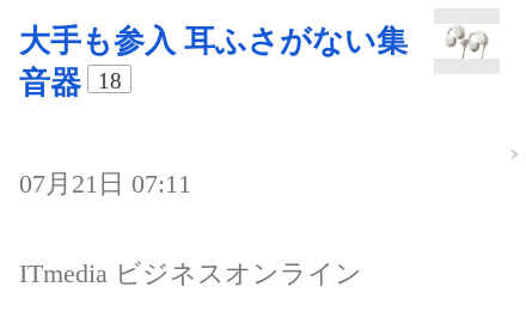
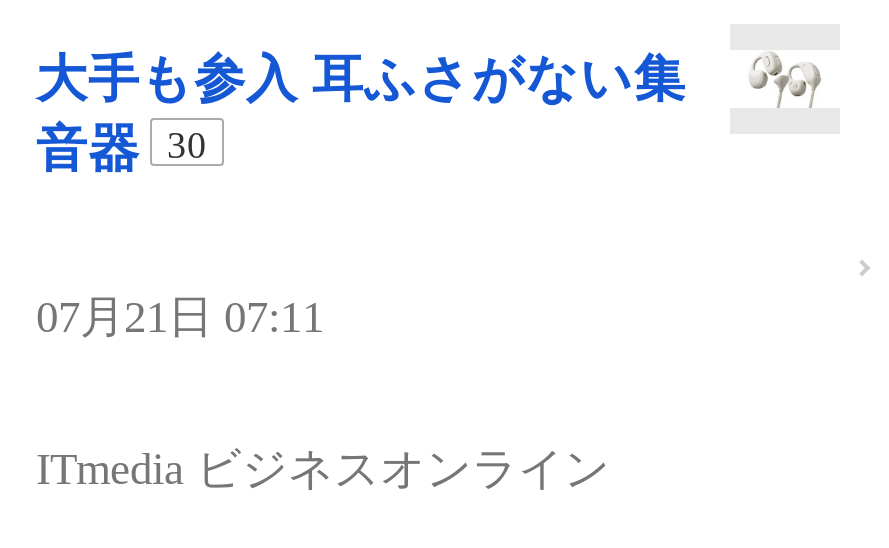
- 音器 18
+ 音器 30
